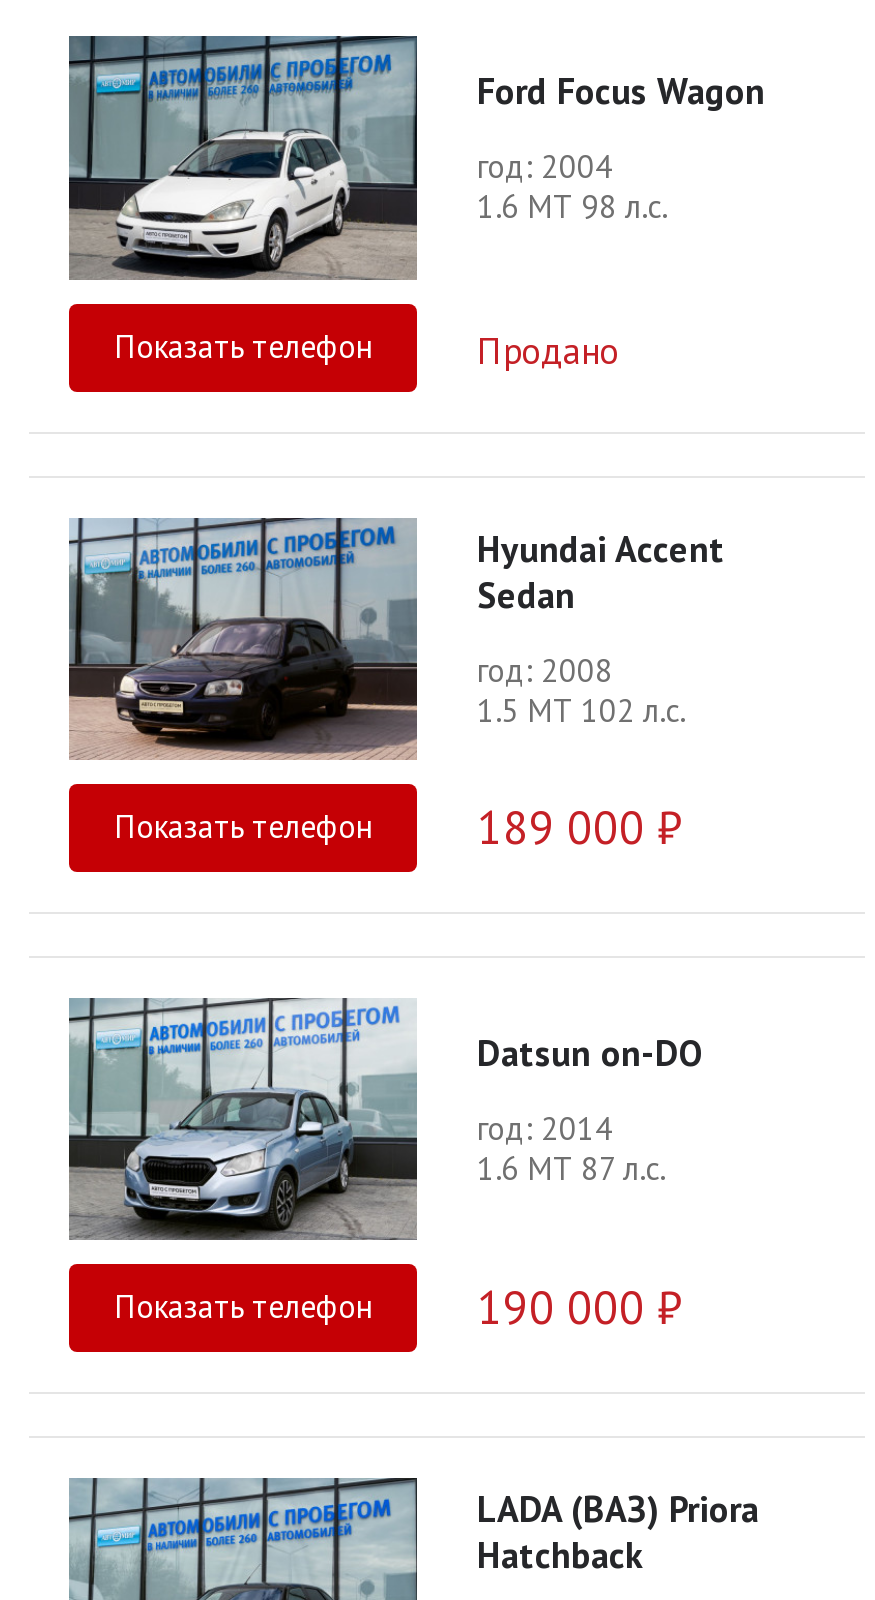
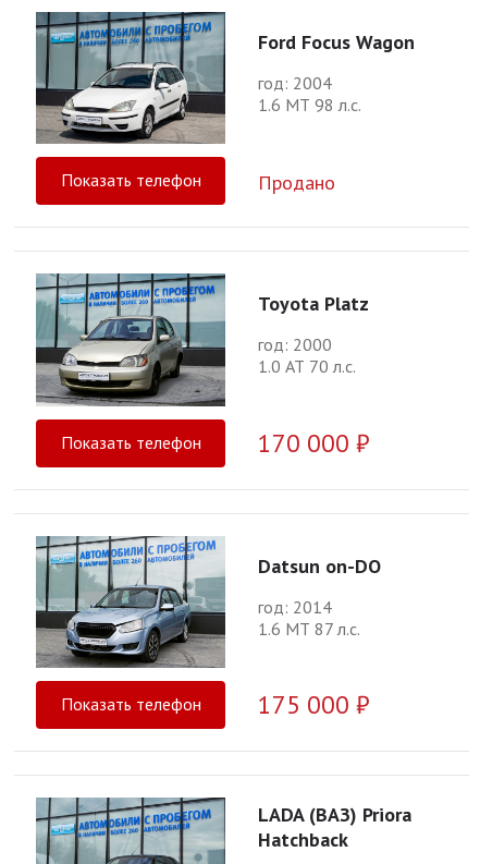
- [image]
- Hyundai Accent
- Sedan
+ [image]
+ Toyota Platz

- год: 2008
- 1.5 МТ 102 л.с.
+ год: 2000
+ 1.0 АТ 70 л.с.

- 189 000 ₽
+ 170 000 ₽

- 190 000 ₽
+ 175 000 ₽
